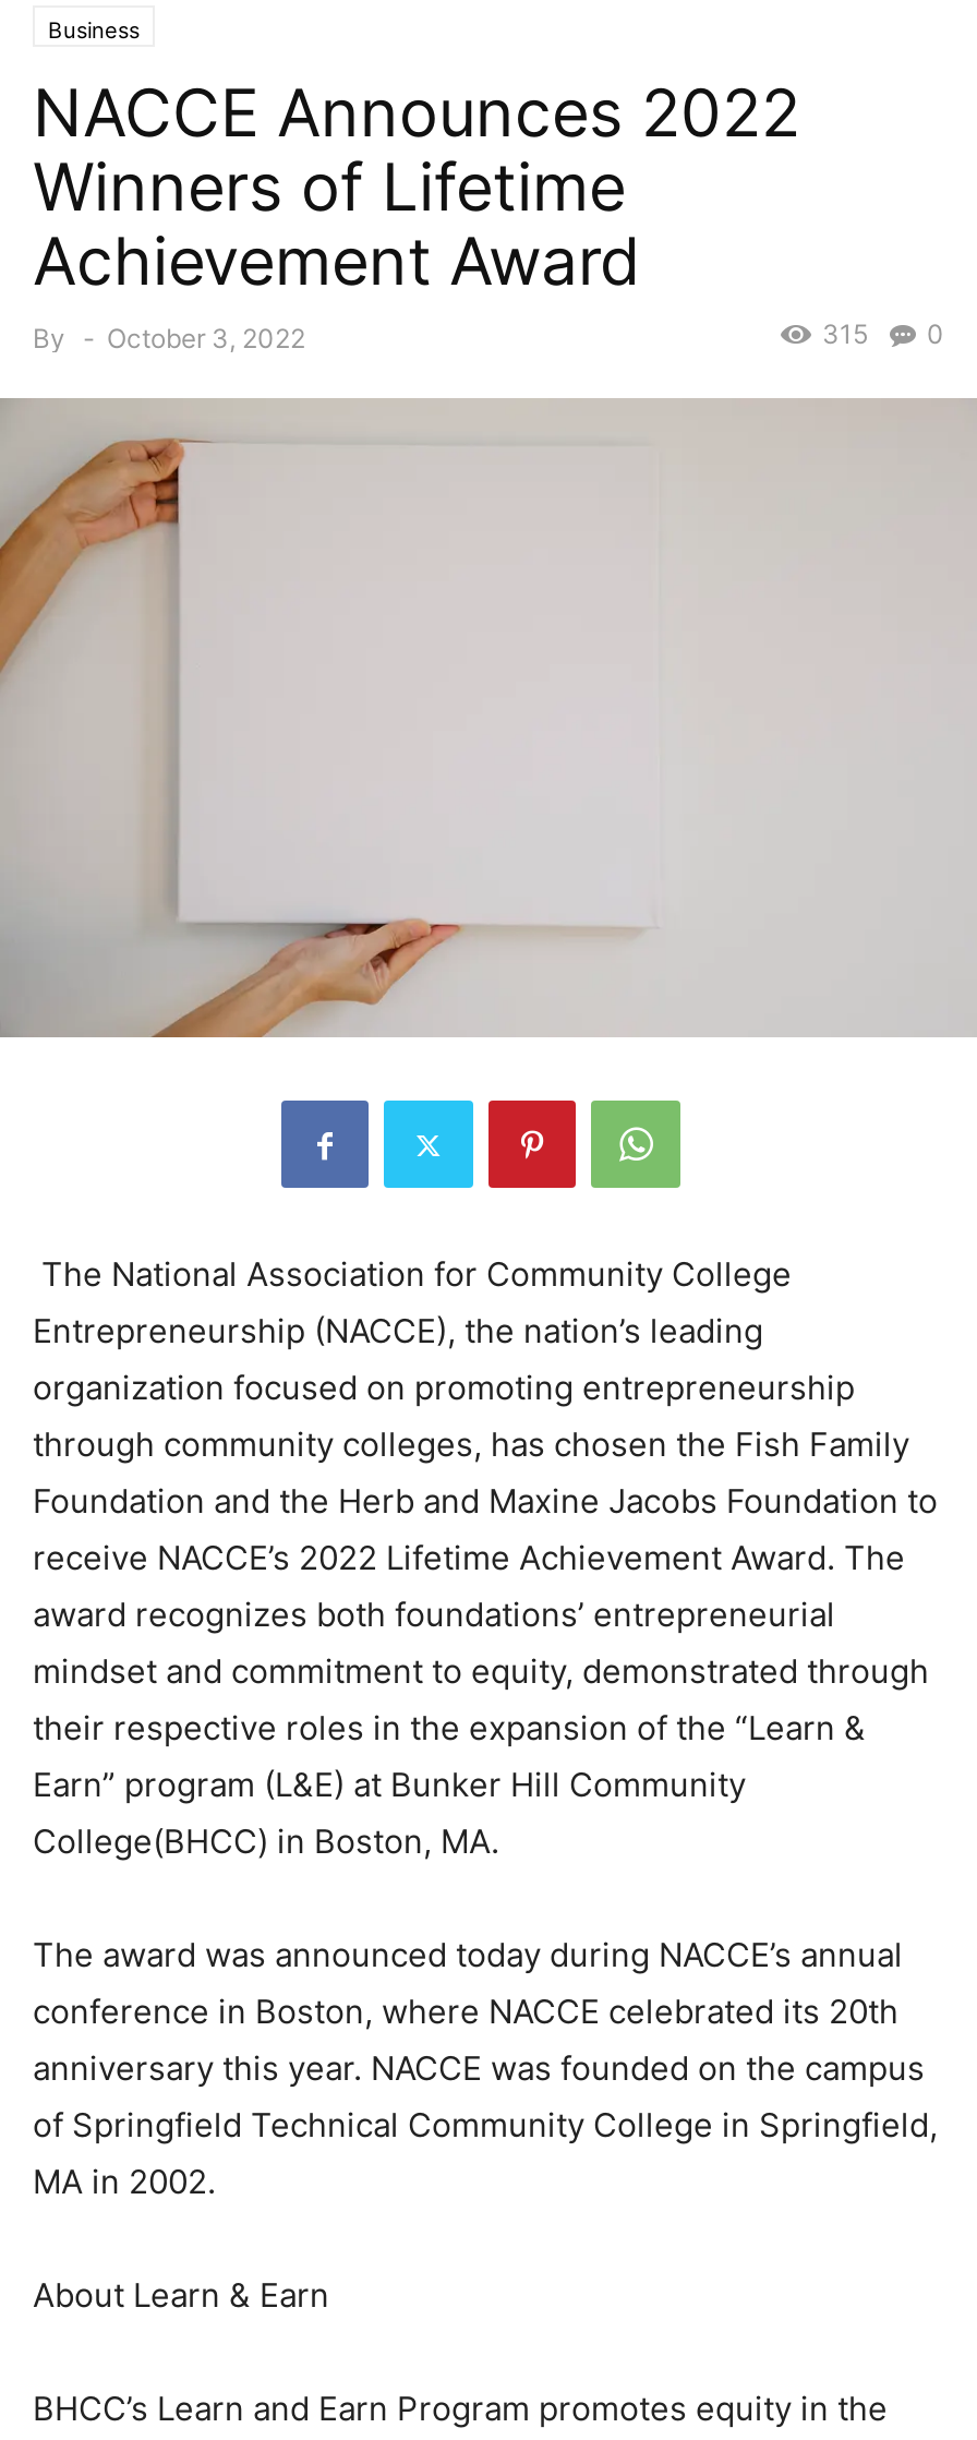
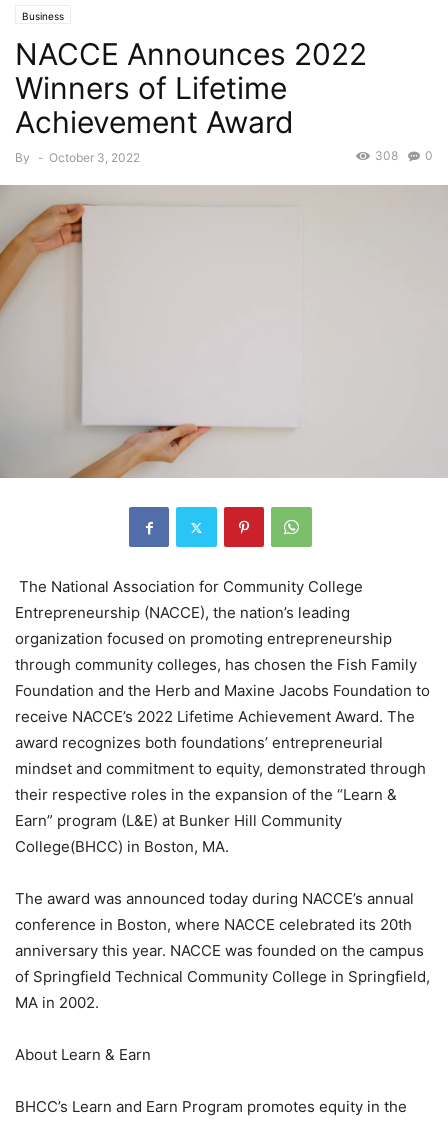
- 315 0
+ 308 0
